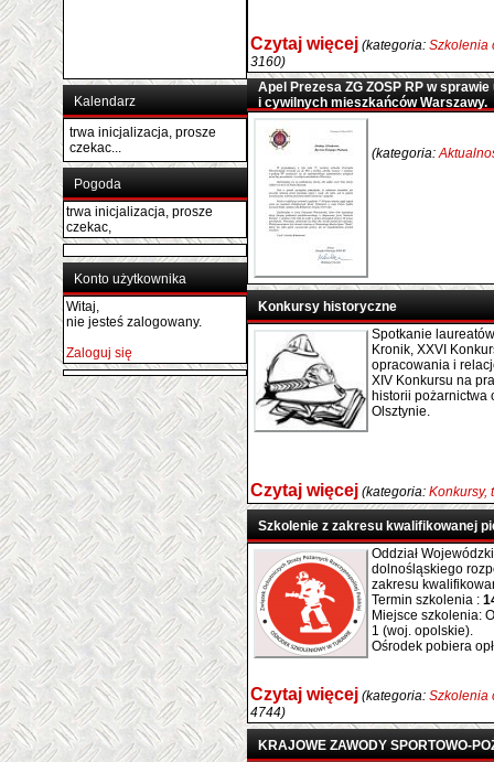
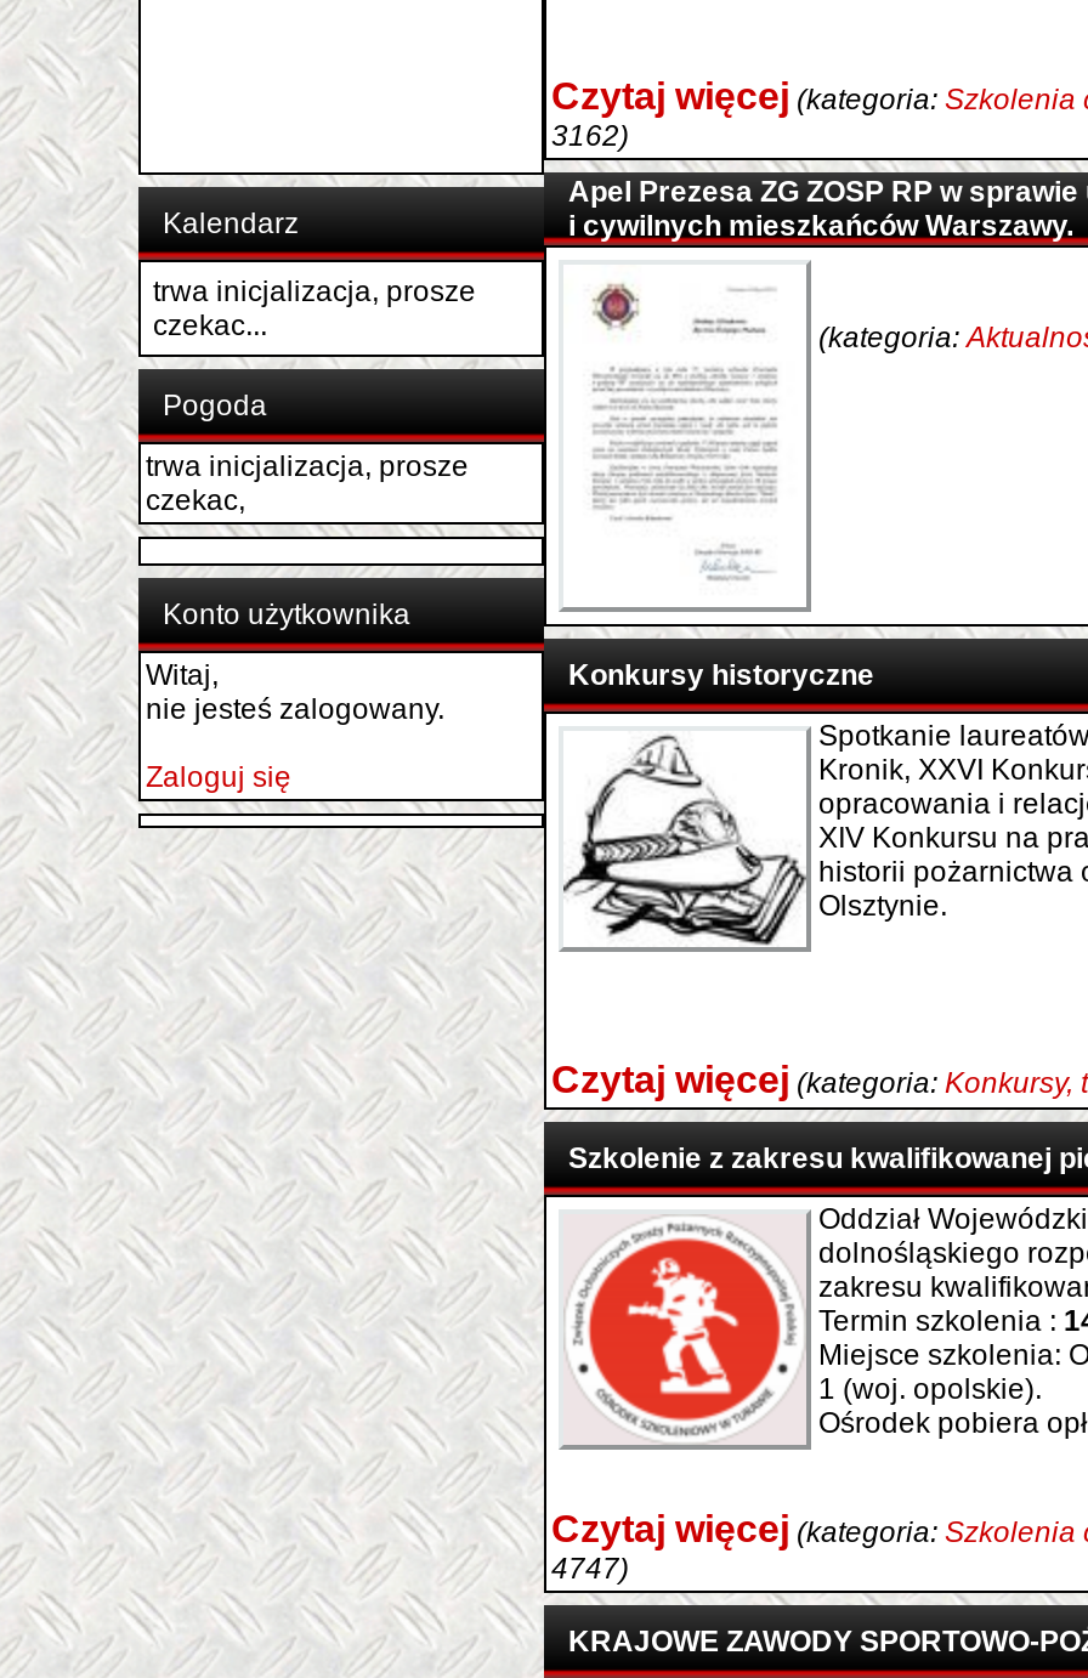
- 3160)
+ 3162)

- 4744)
+ 4747)
